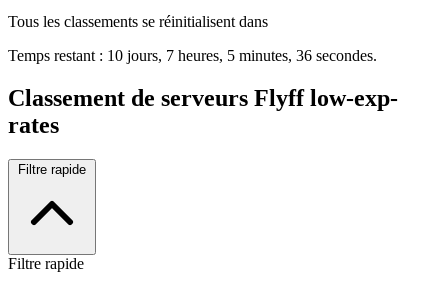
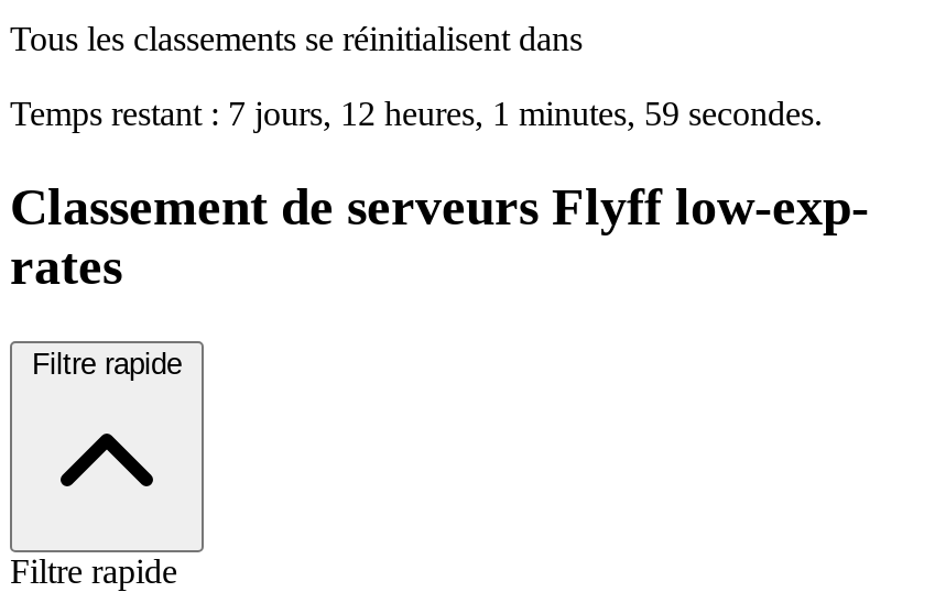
- Temps restant : 10 jours, 7 heures, 5 minutes, 36 secondes.
+ Temps restant : 7 jours, 12 heures, 1 minutes, 59 secondes.
